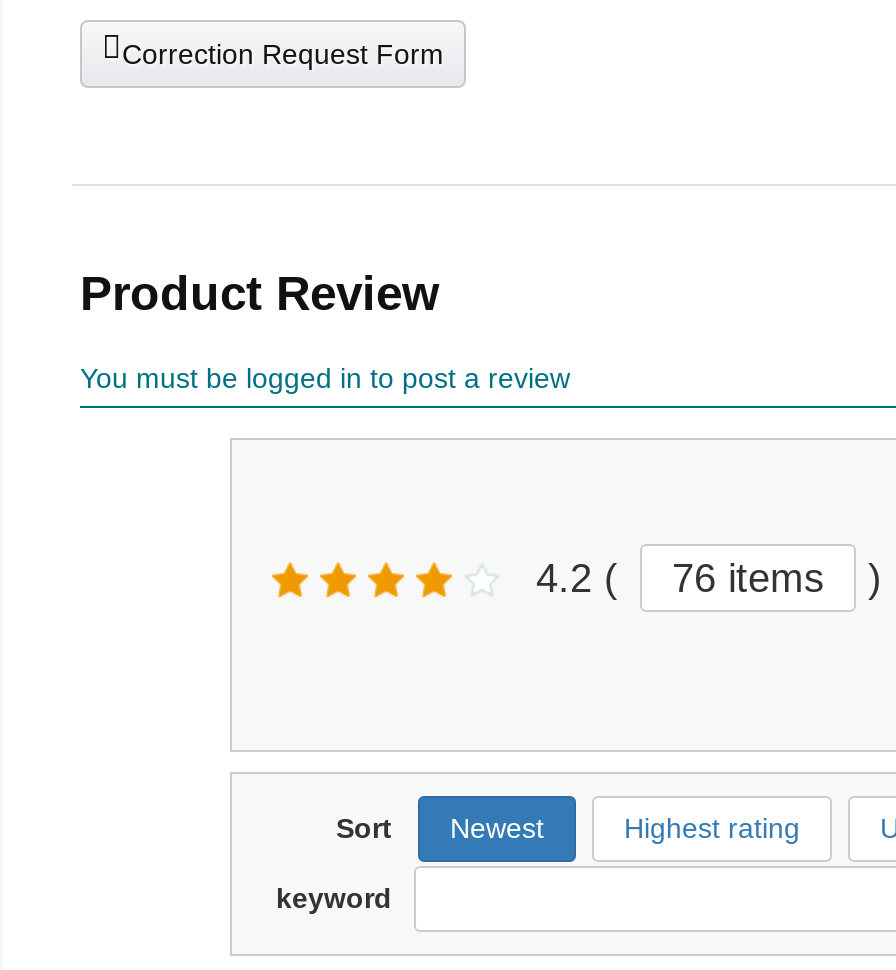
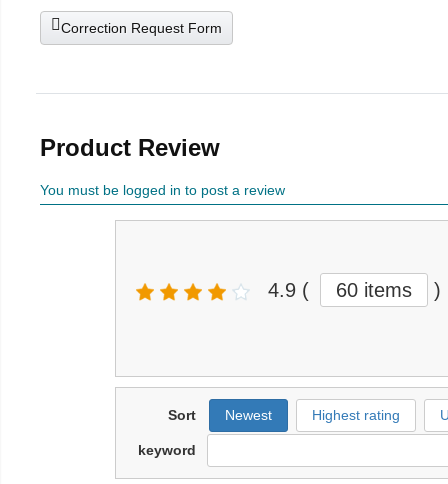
- 4.2 (
+ 4.9 (

- 76 items
+ 60 items
